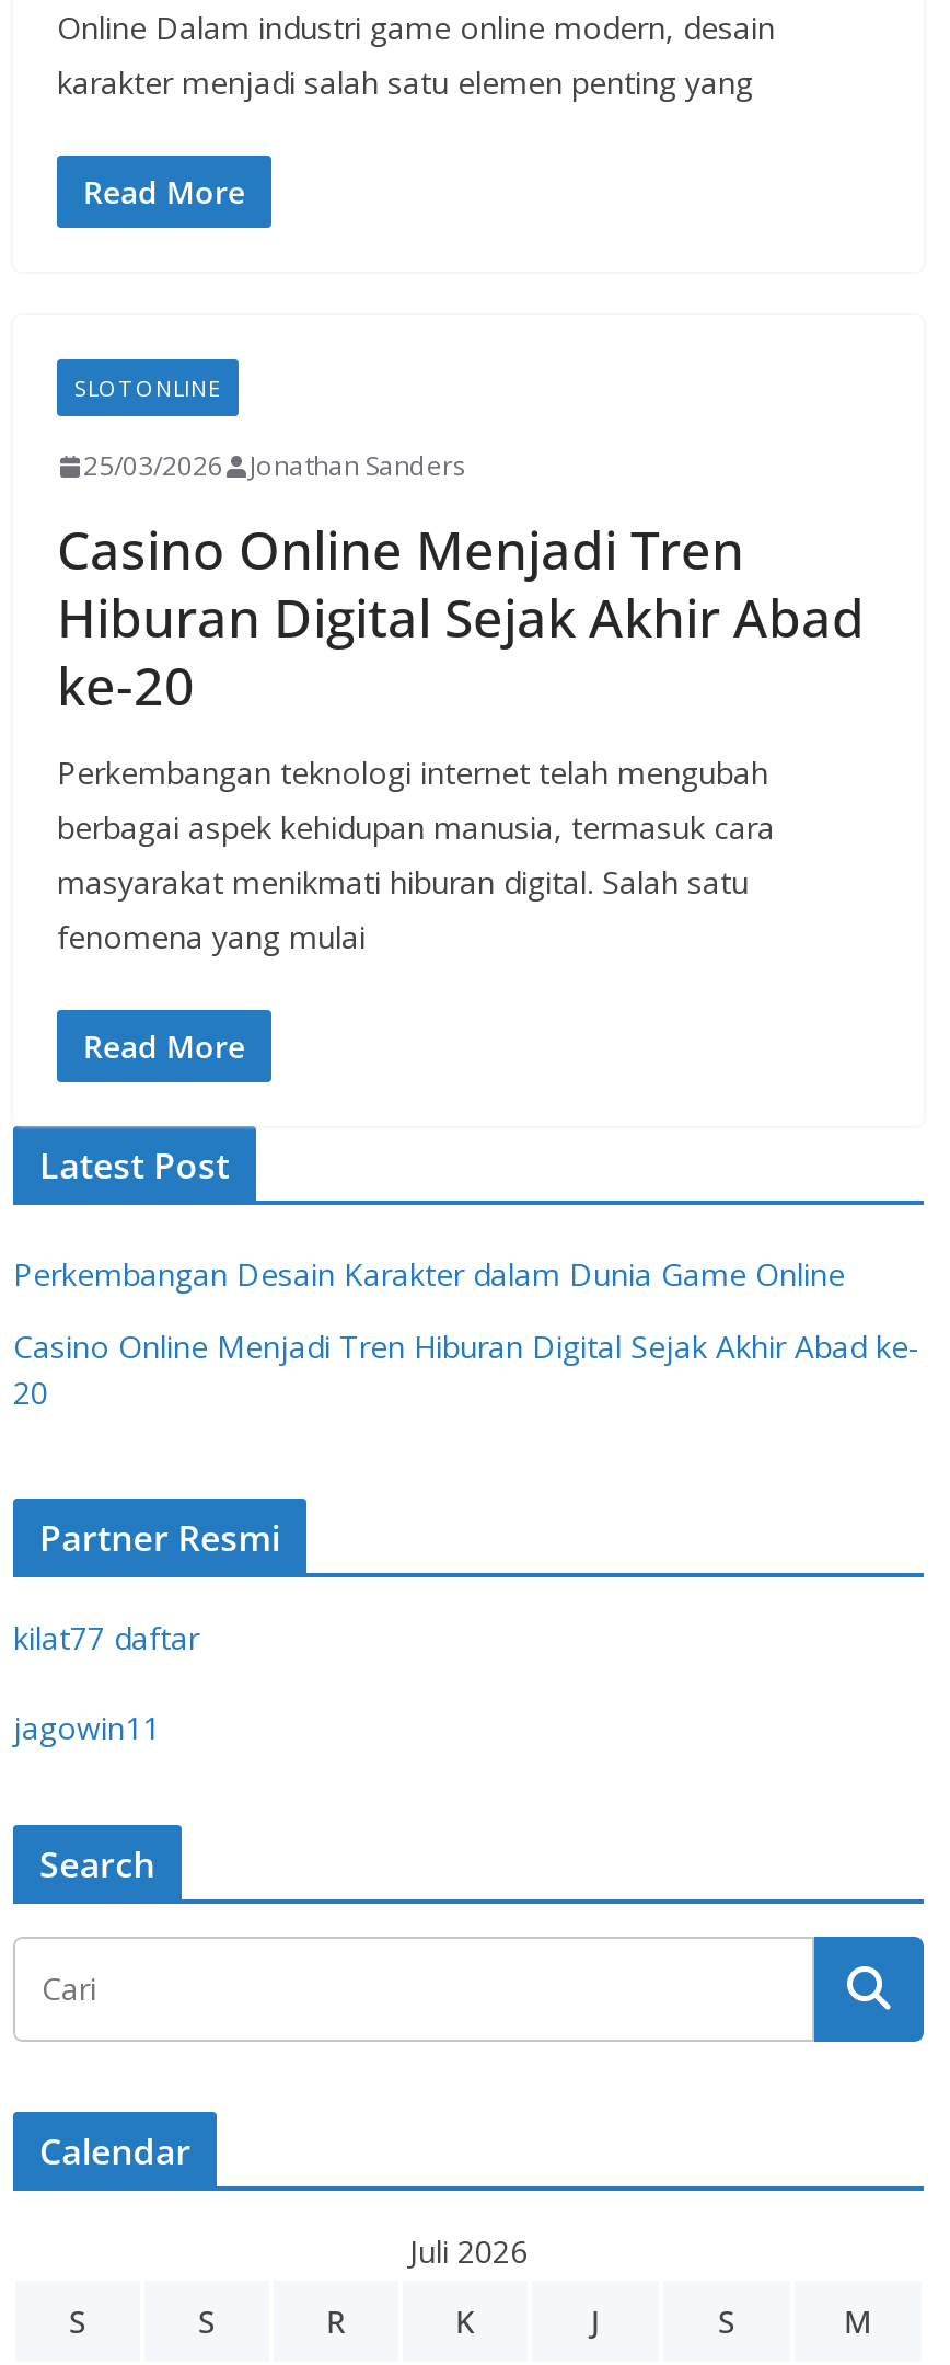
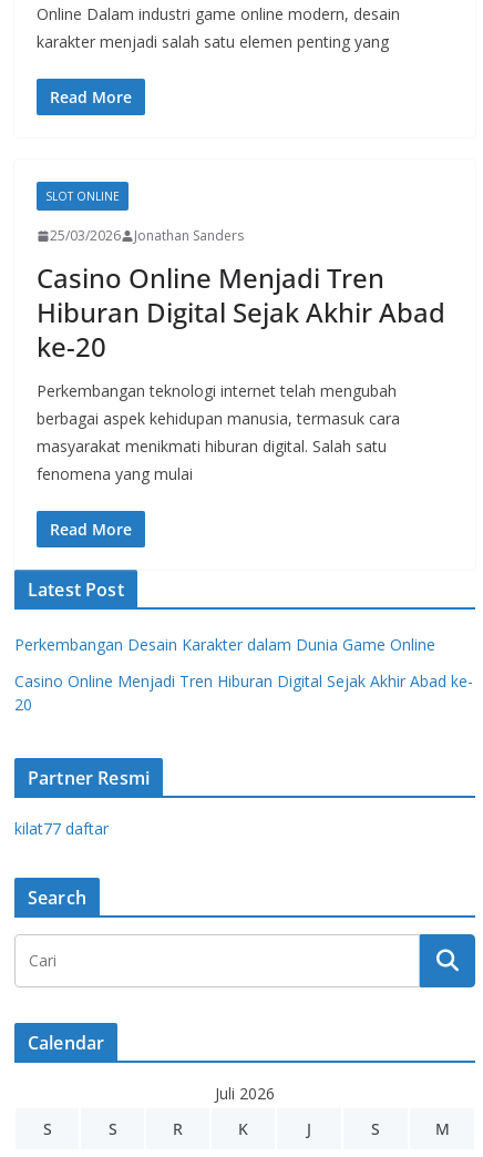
- jagowin11
